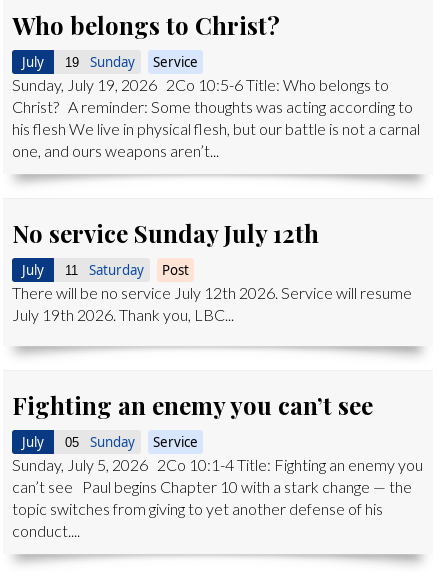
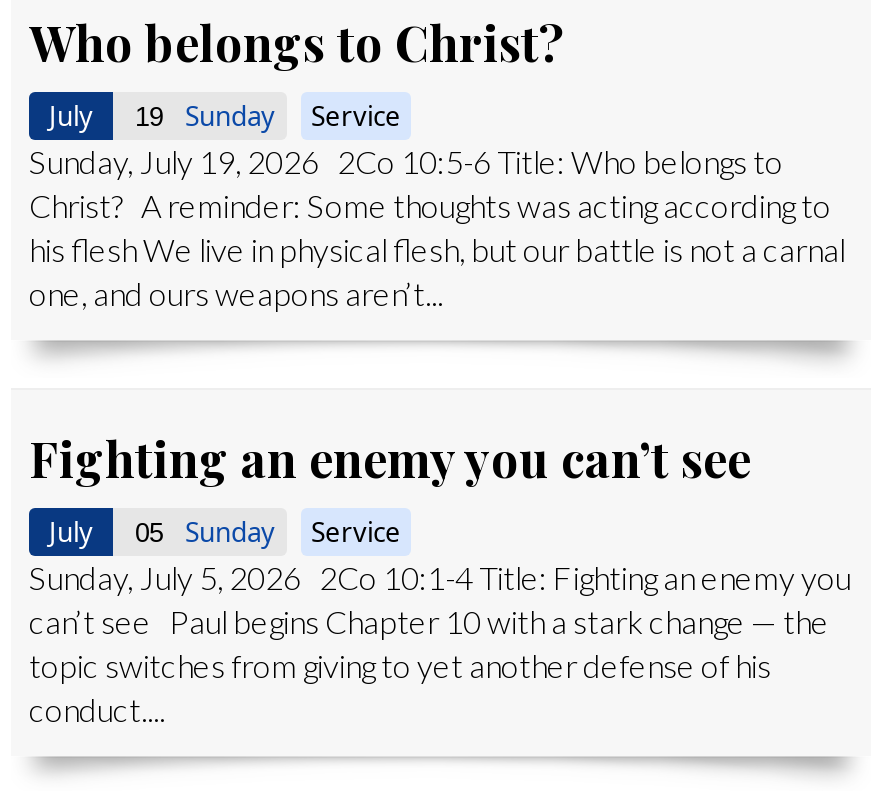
- No service Sunday July 12th
- July
- 11
- Saturday
- Post
- There will be no service July 12th 2026. Service will resume
- July 19th 2026. Thank you, LBC...
